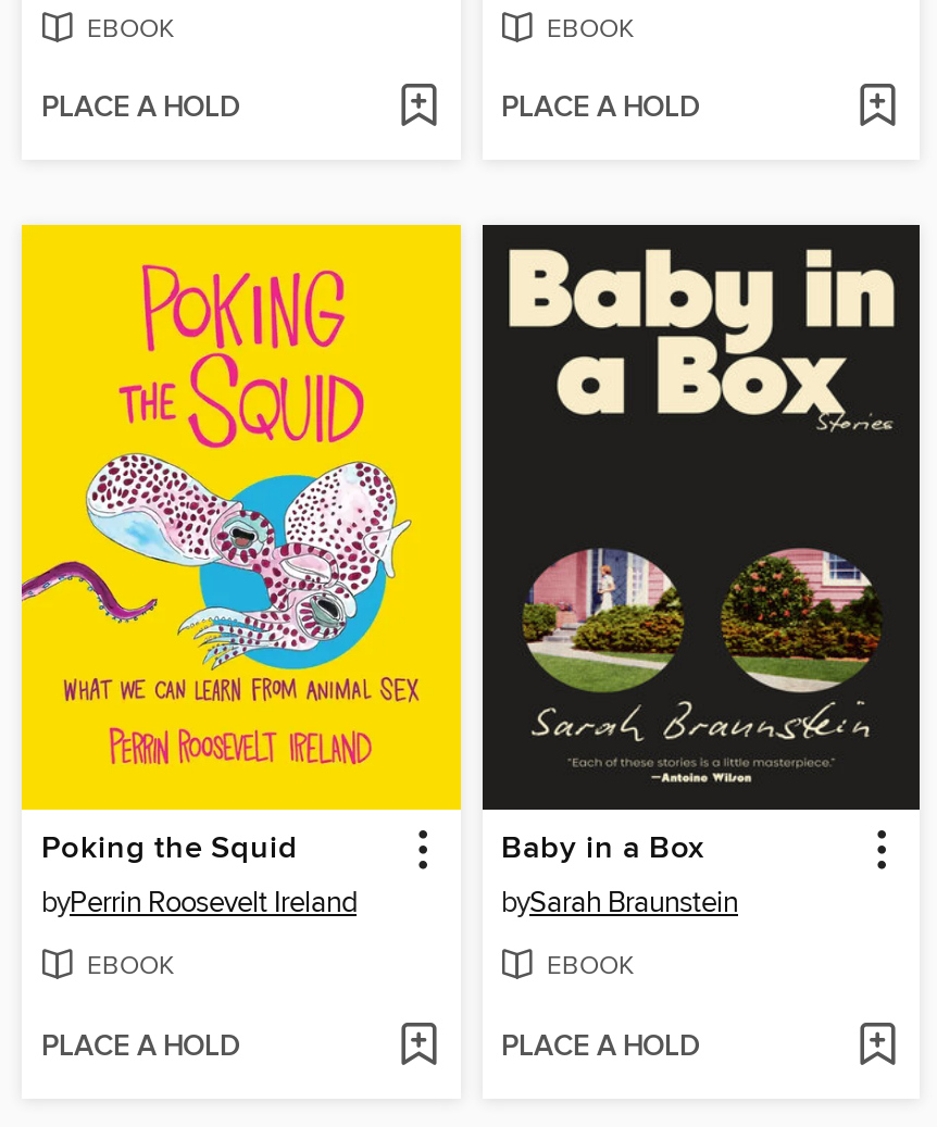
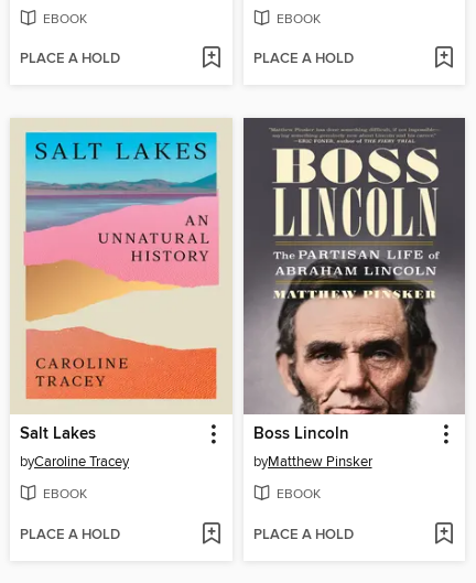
- [image]
- Poking the Squid
- byPerrin Roosevelt Ireland
+ [image]
+ Salt Lakes
+ byCaroline Tracey

- [image]
- Baby in a Box
- bySarah Braunstein
+ [image]
+ Boss Lincoln
+ byMatthew Pinsker
